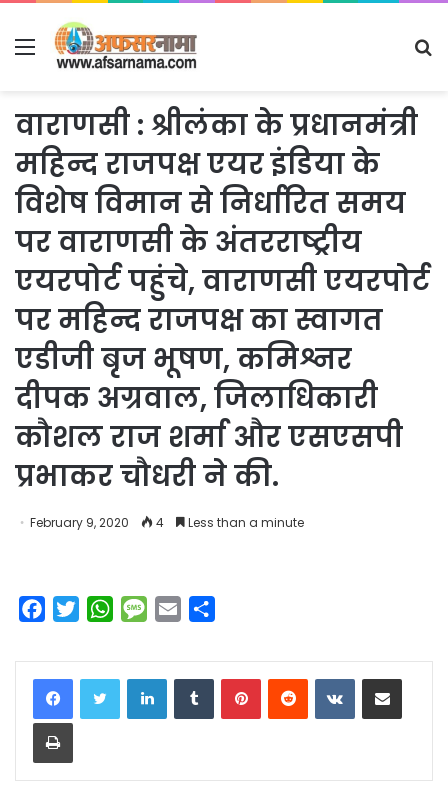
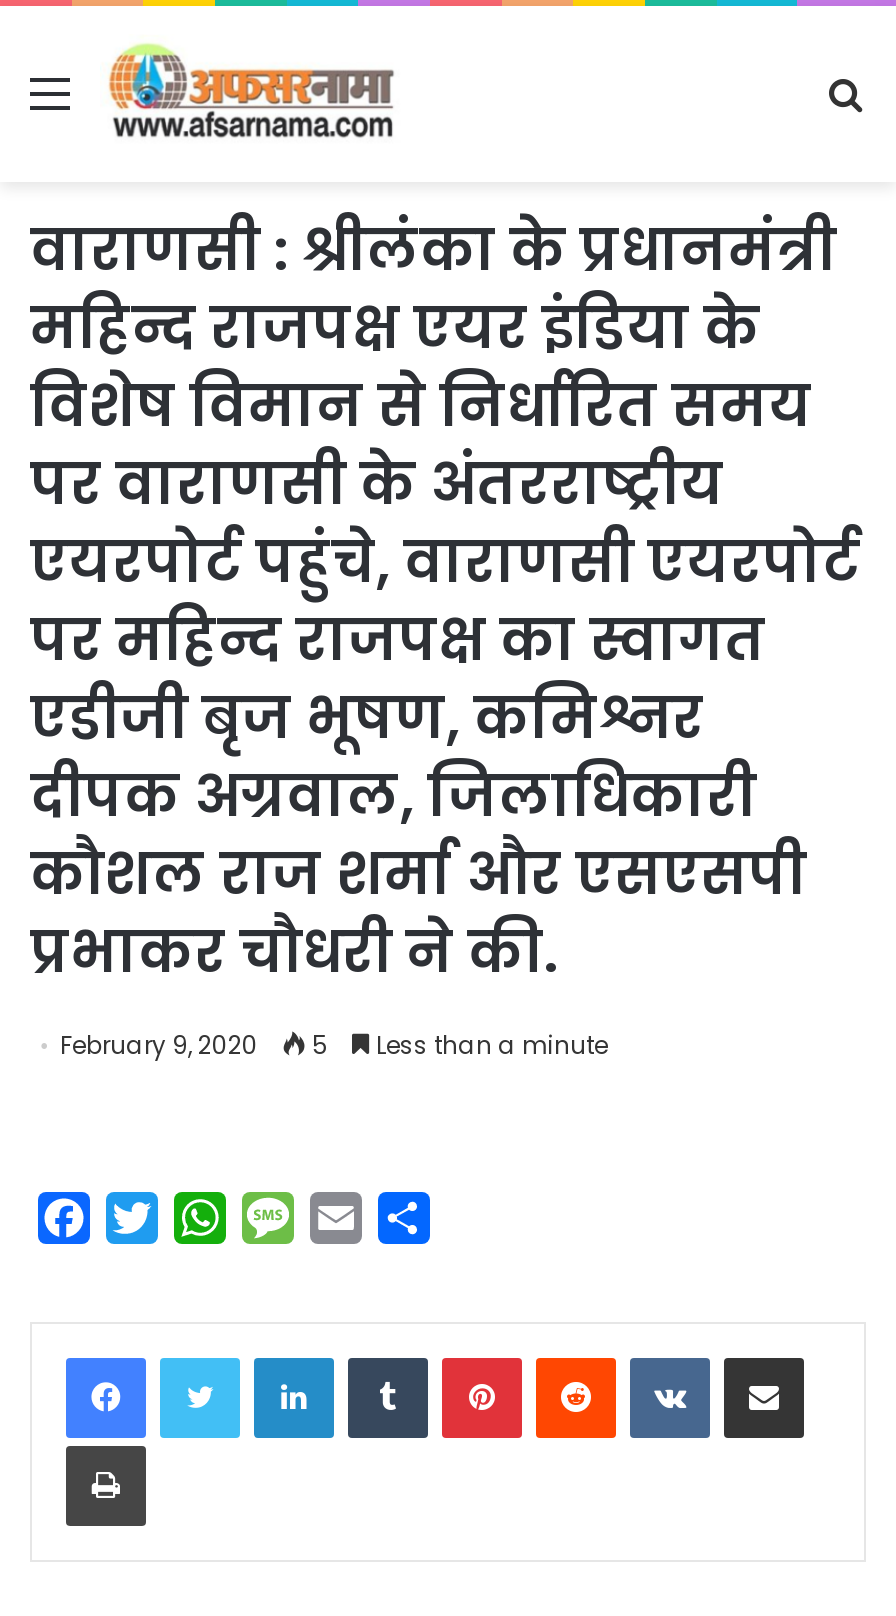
- February 9, 2020 4 Less than a minute
+ February 9, 2020 5 Less than a minute
